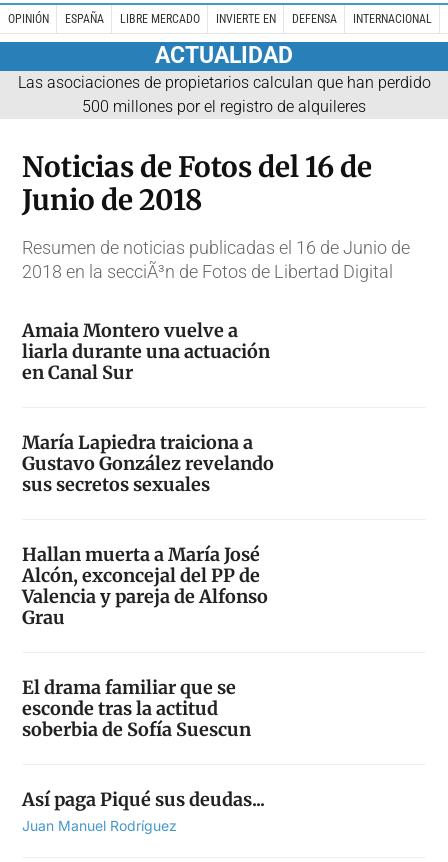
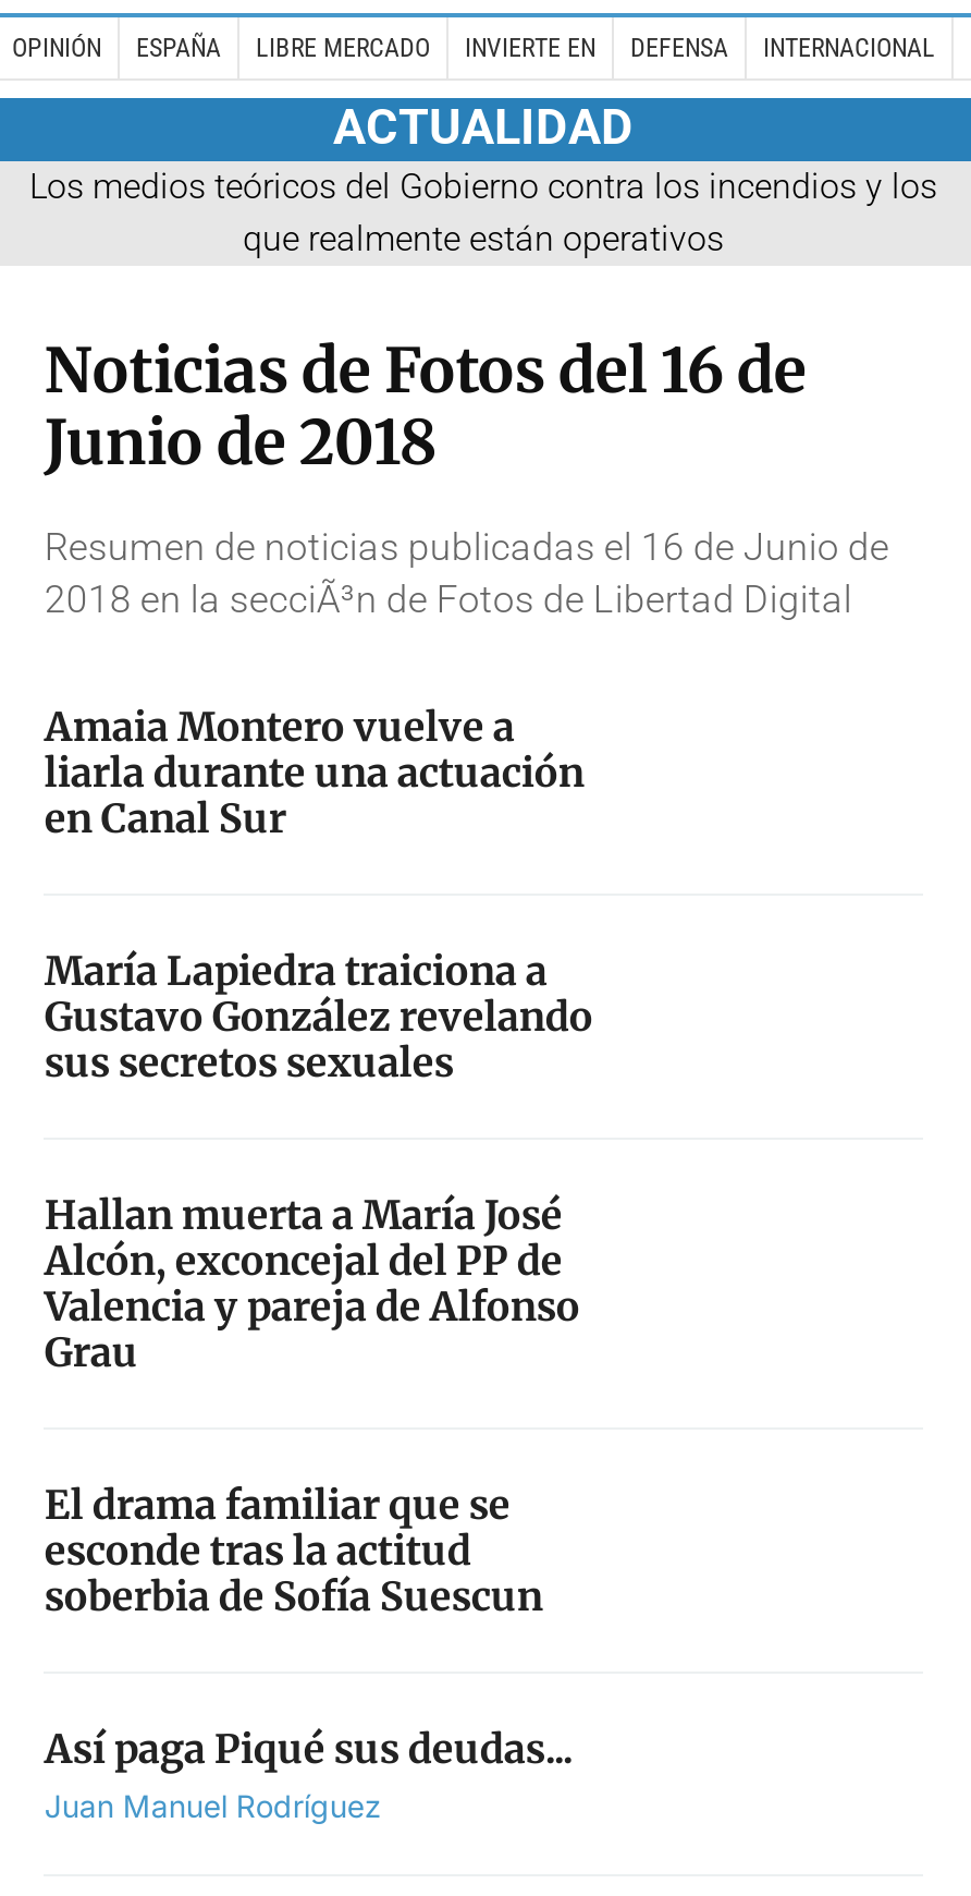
- Las asociaciones de propietarios calculan que han perdido
- 500 millones por el registro de alquileres
+ Los medios teóricos del Gobierno contra los incendios y los
+ que realmente están operativos
